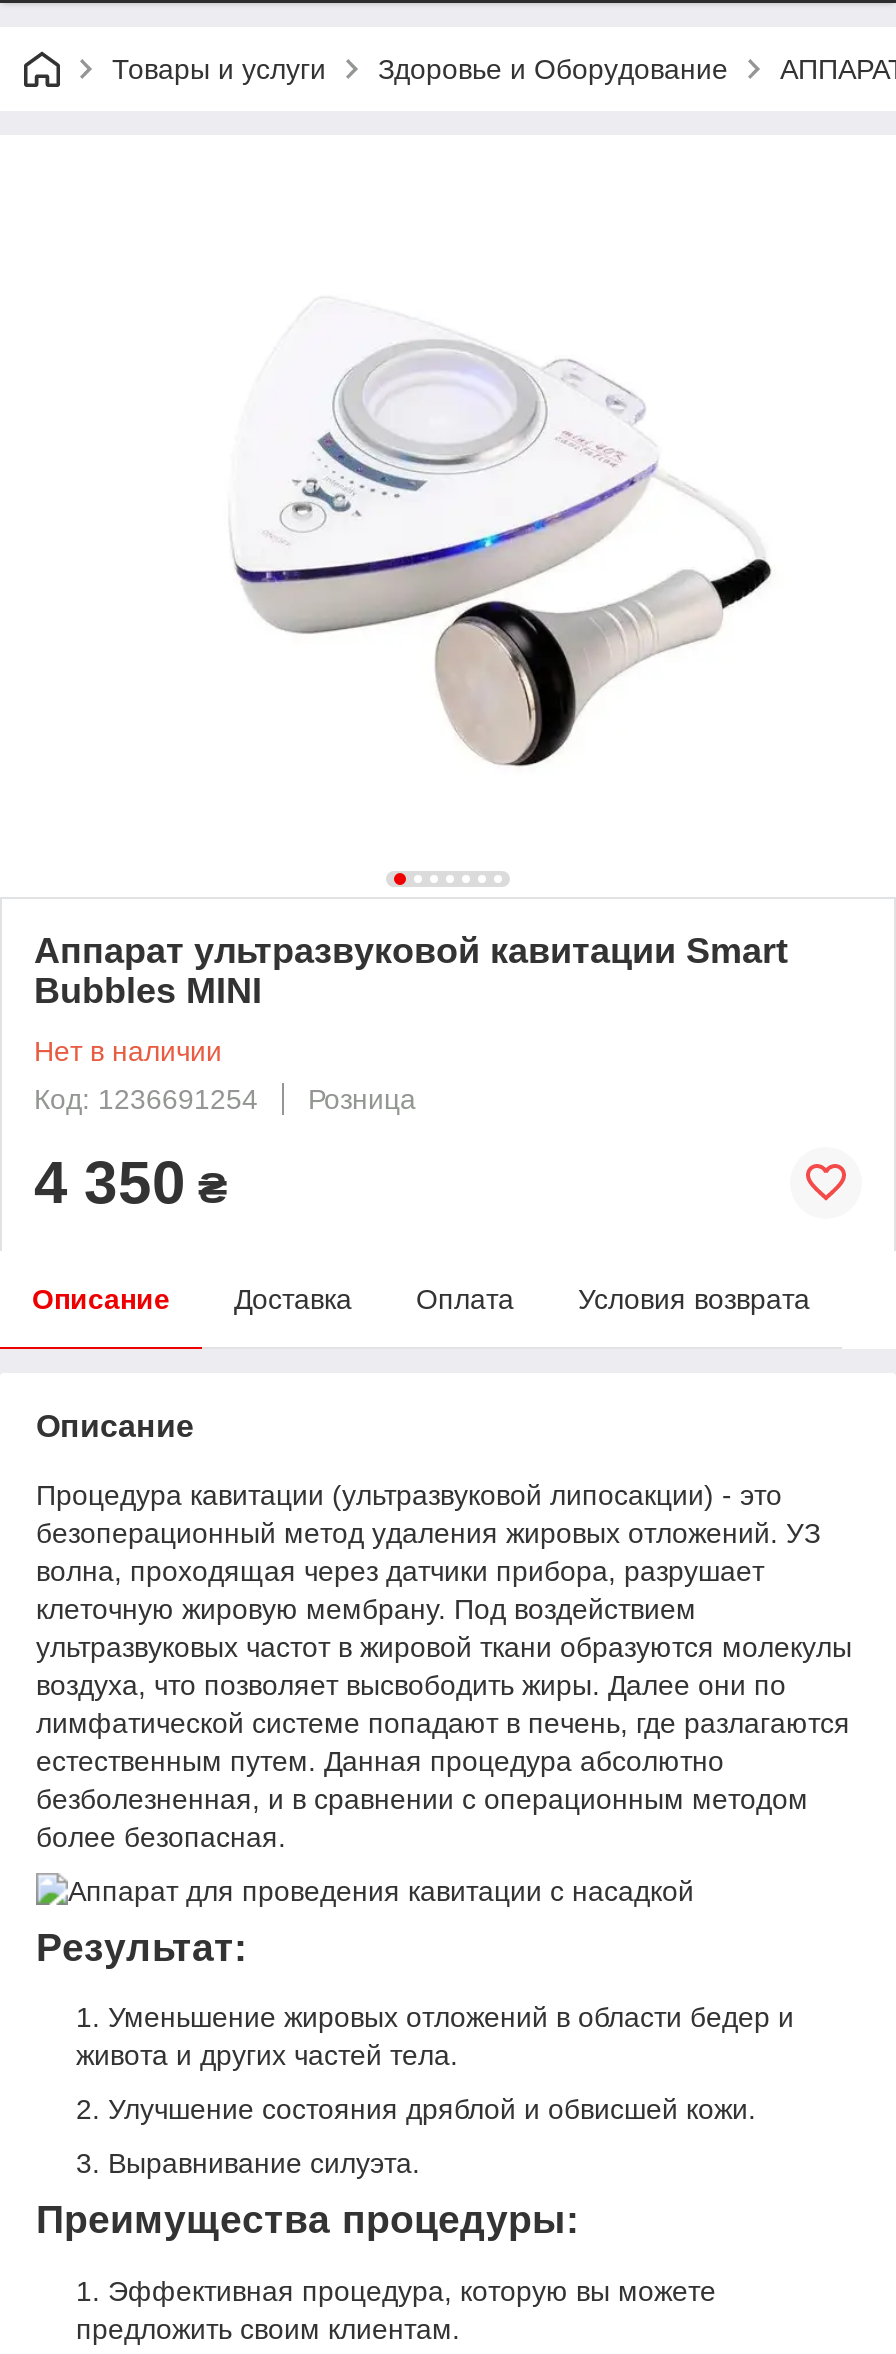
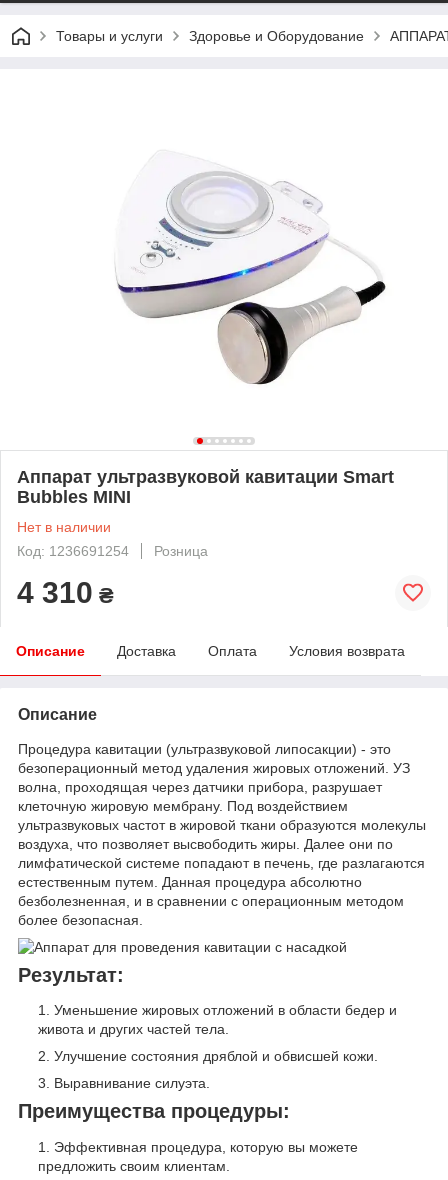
- 4 350 ₴
+ 4 310 ₴
